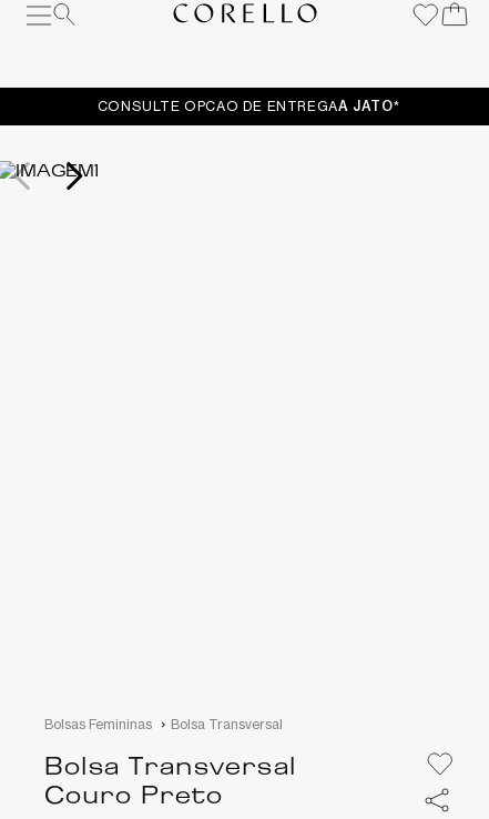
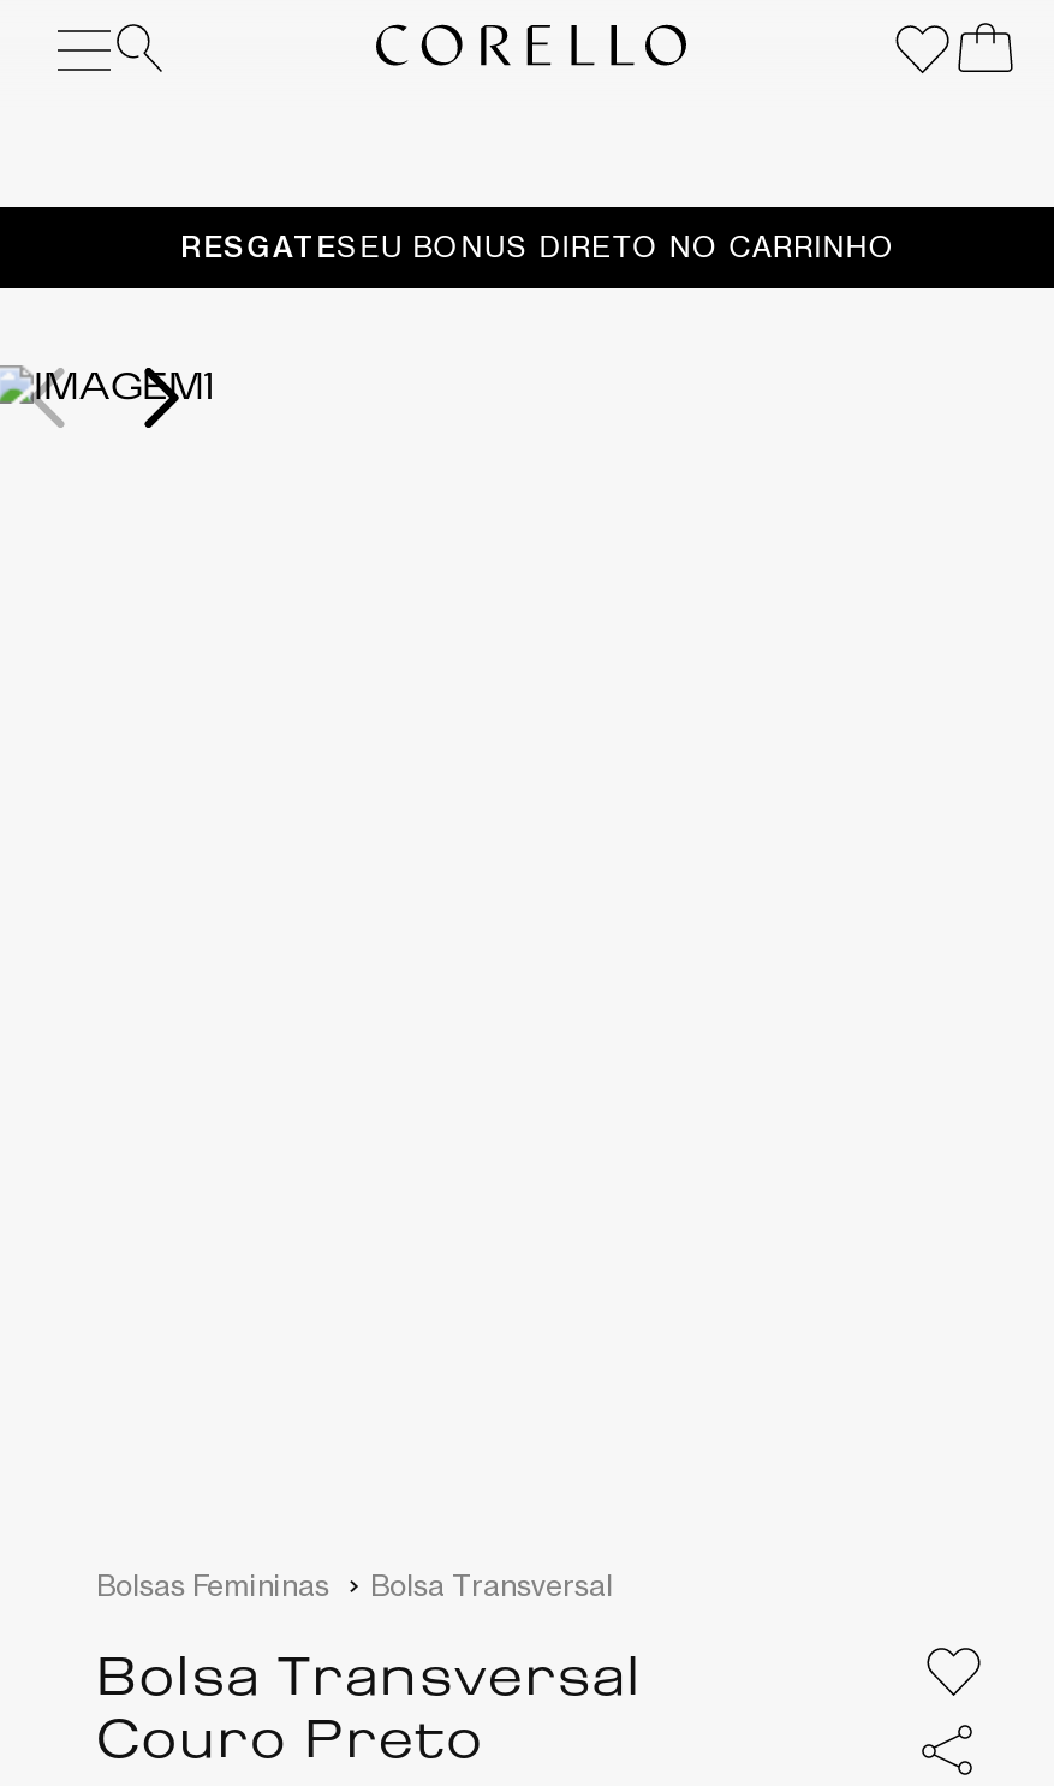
- CONSULTE OPCAO DE ENTREGAA JATO*
+ RESGATESEU BONUS DIRETO NO CARRINHO
